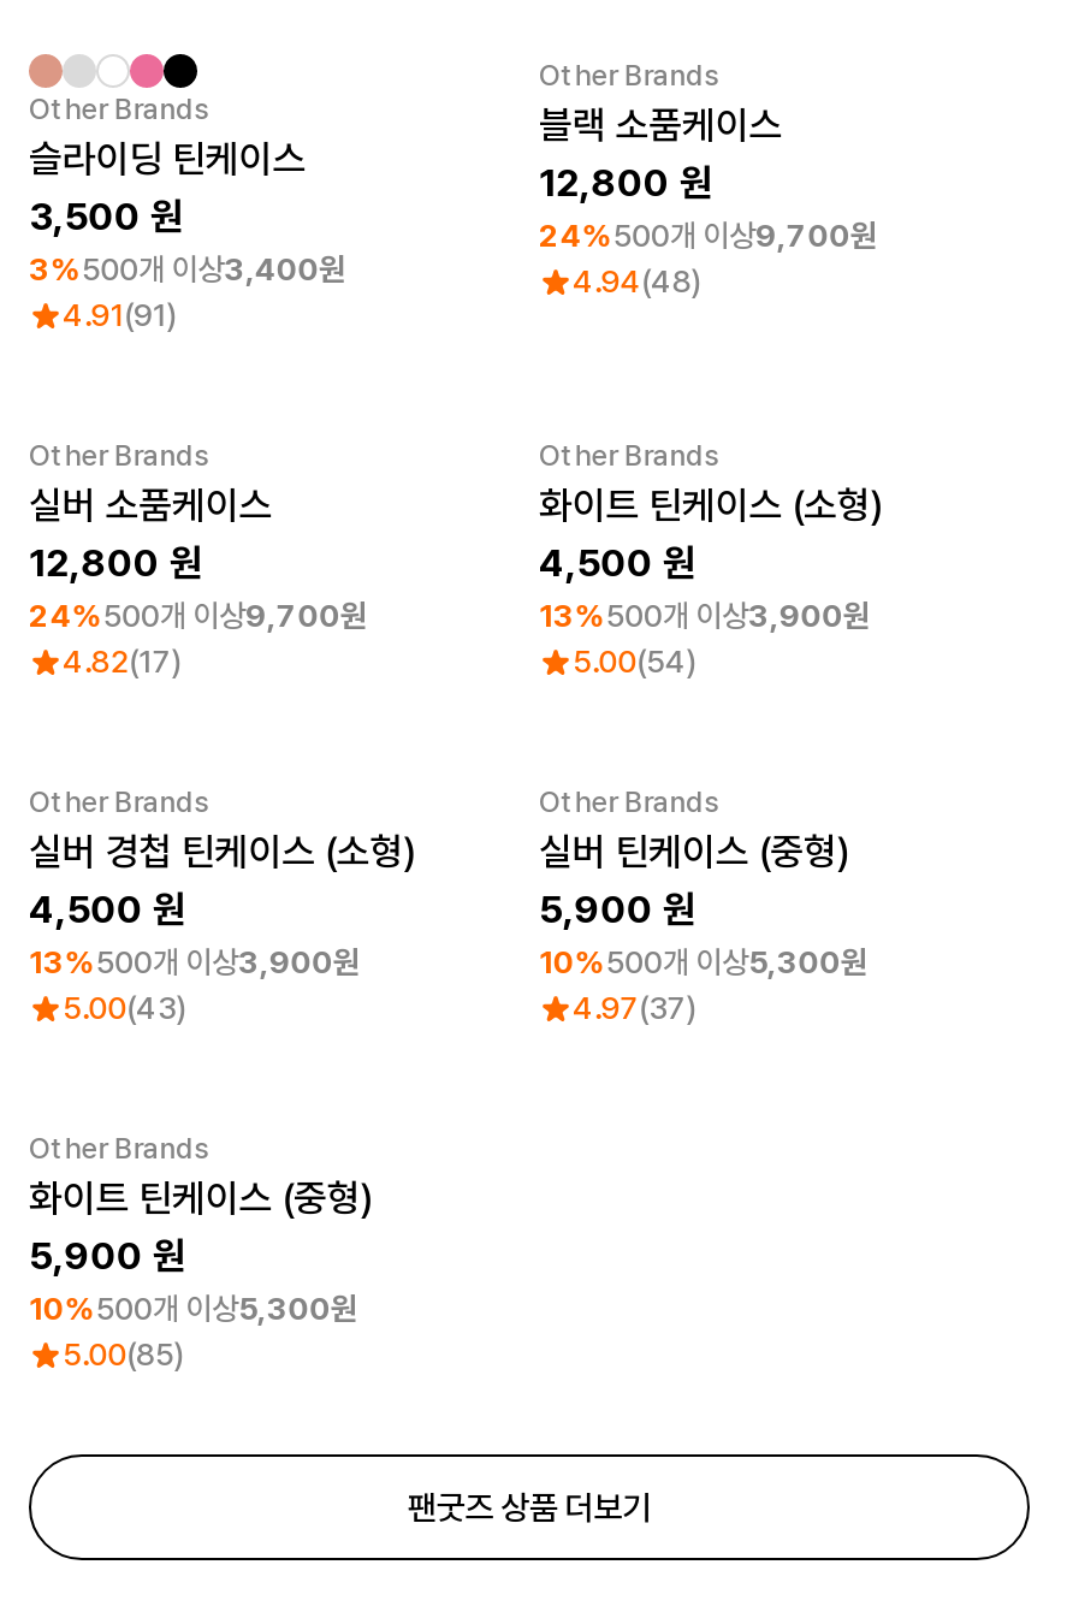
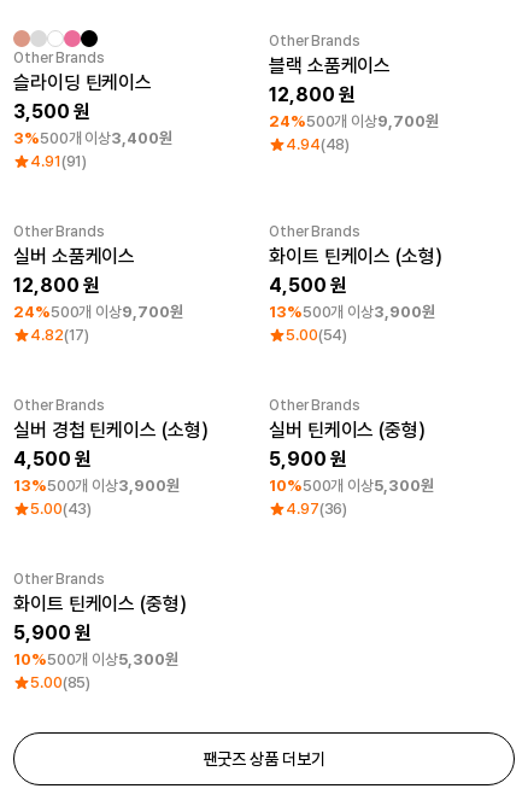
- 4.97(37)
+ 4.97(36)
